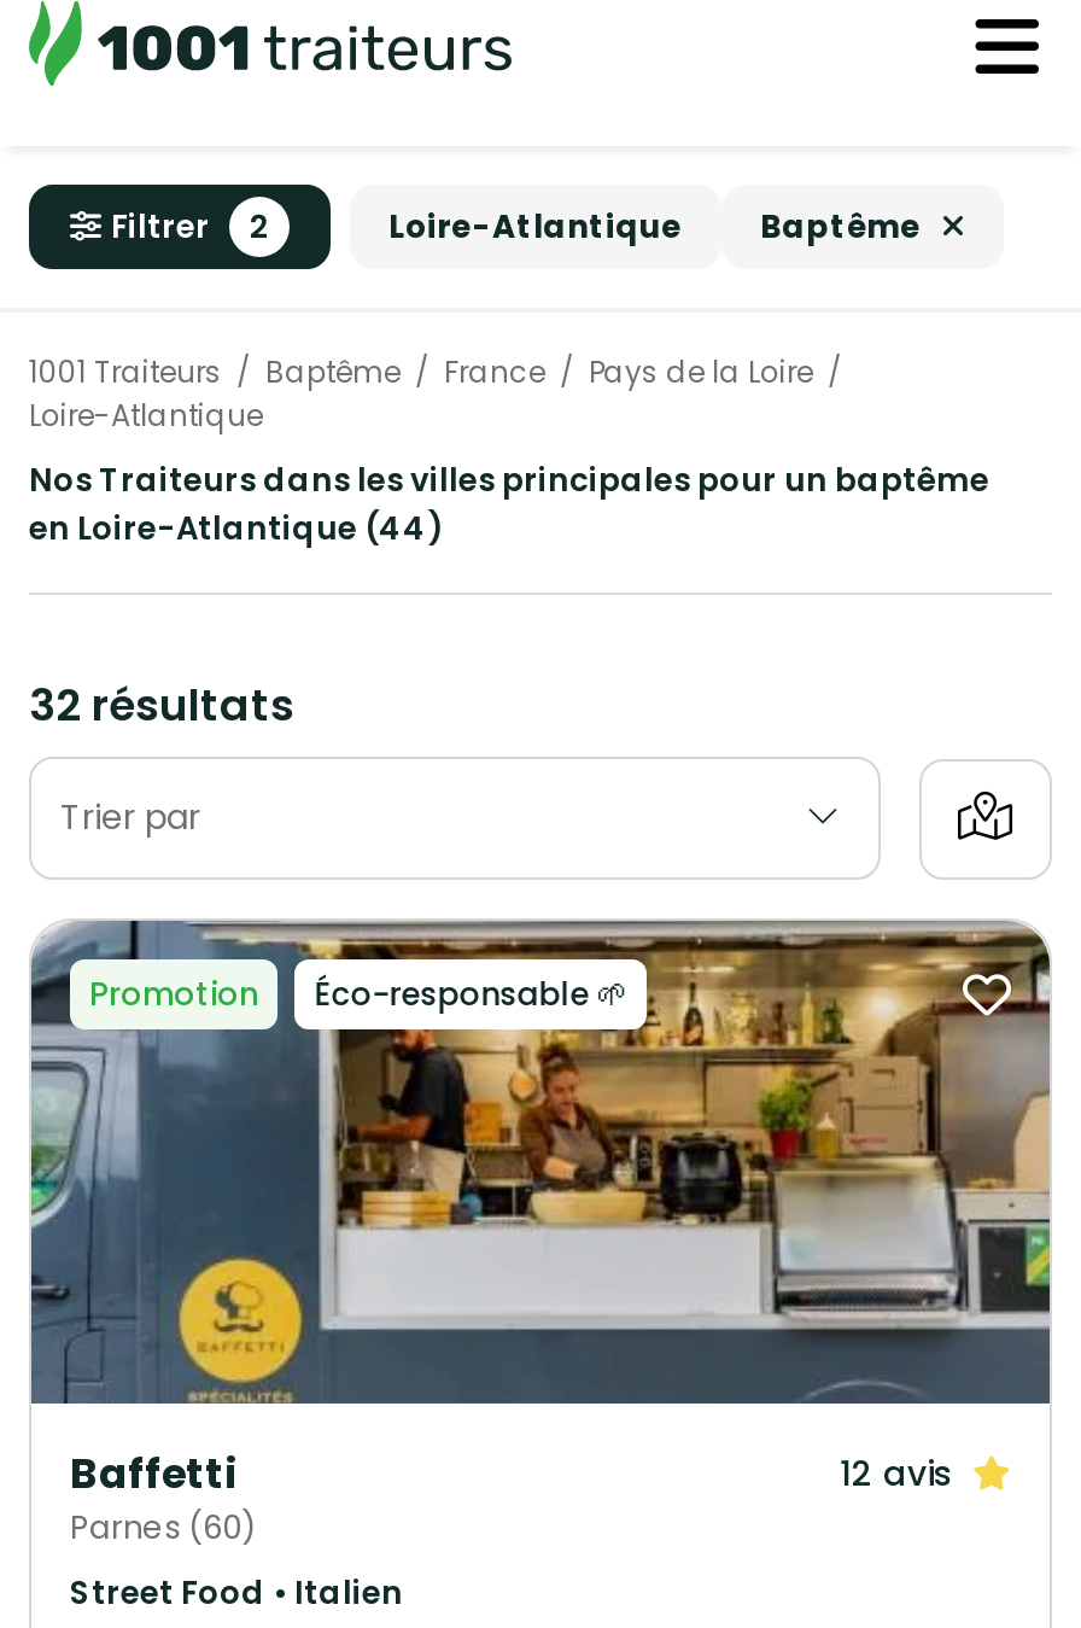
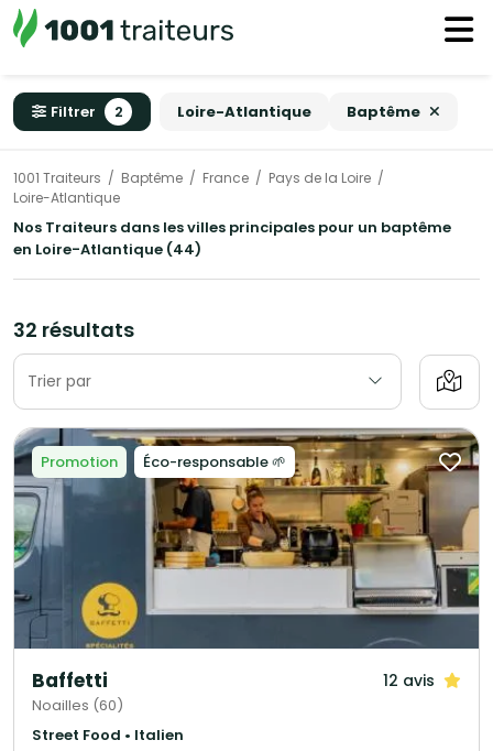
- Parnes (60)
+ Noailles (60)
